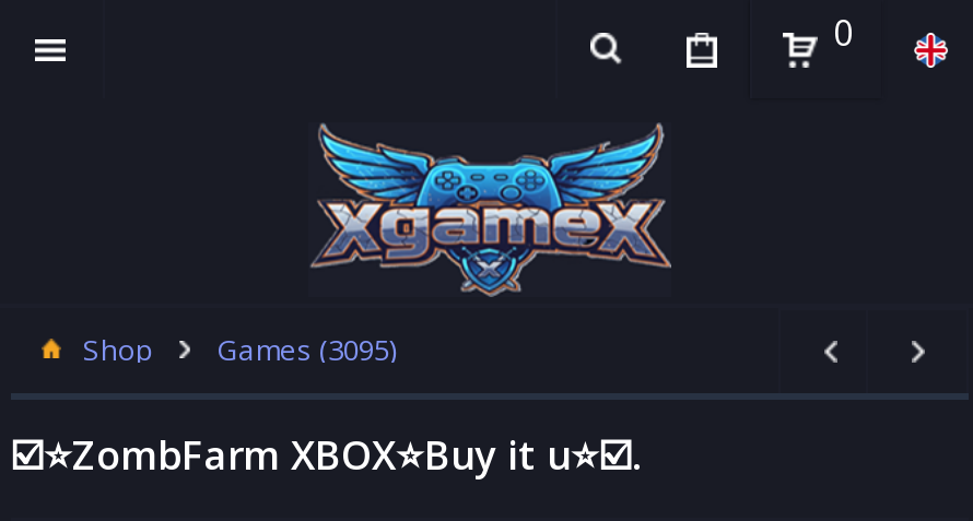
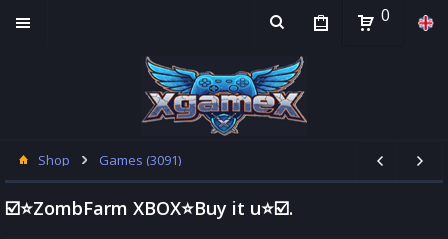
- Shop Games (3095)
+ Shop Games (3091)
